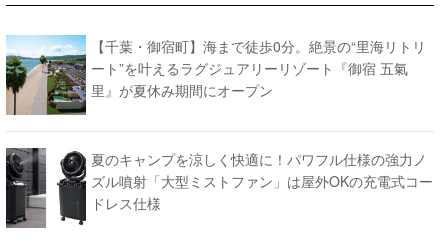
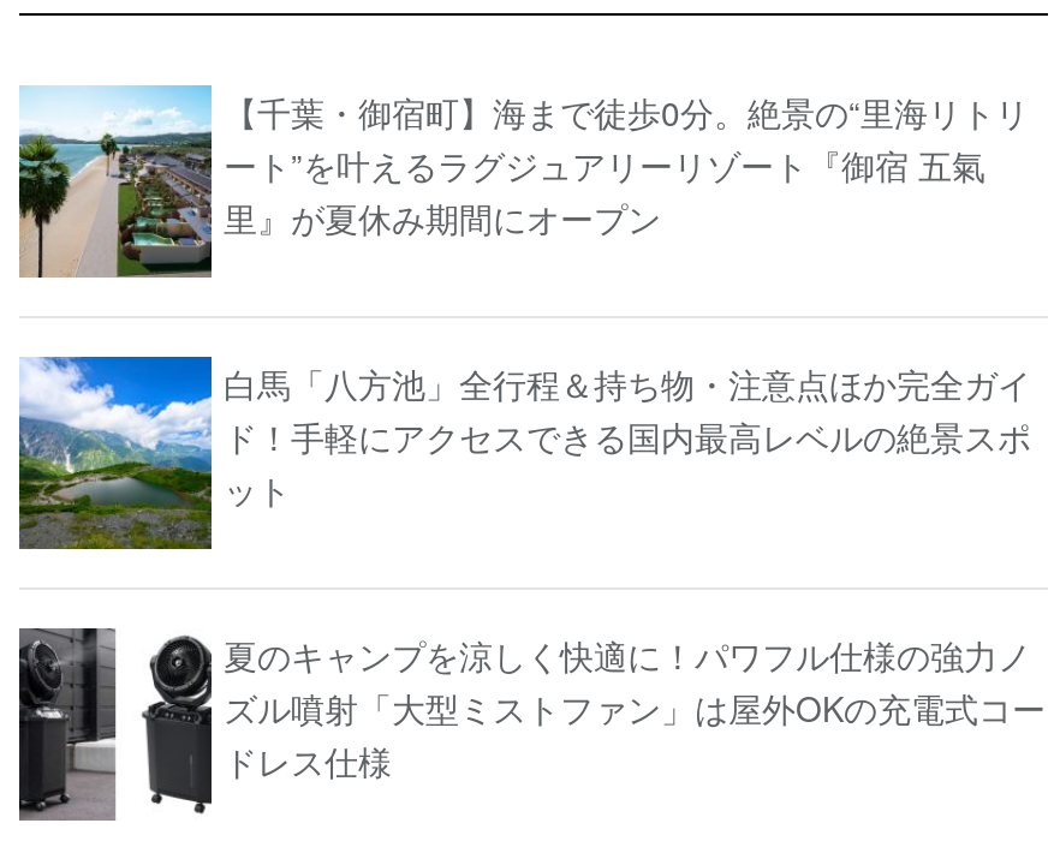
+ [image]
+ 白馬「八方池」全行程＆持ち物・注意点ほか完全ガイ
+ ド！手軽にアクセスできる国内最高レベルの絶景スポ
+ ット
